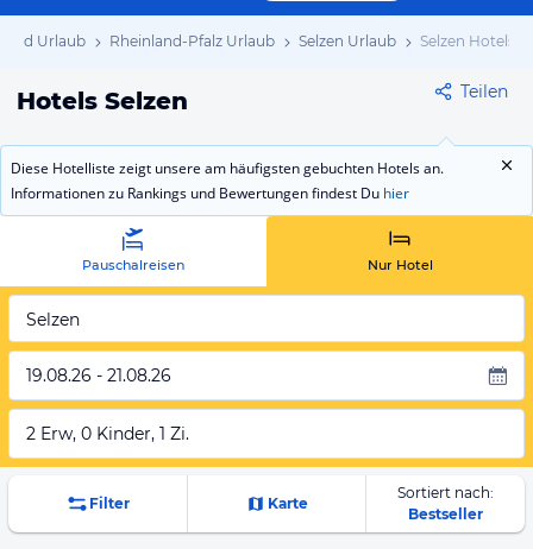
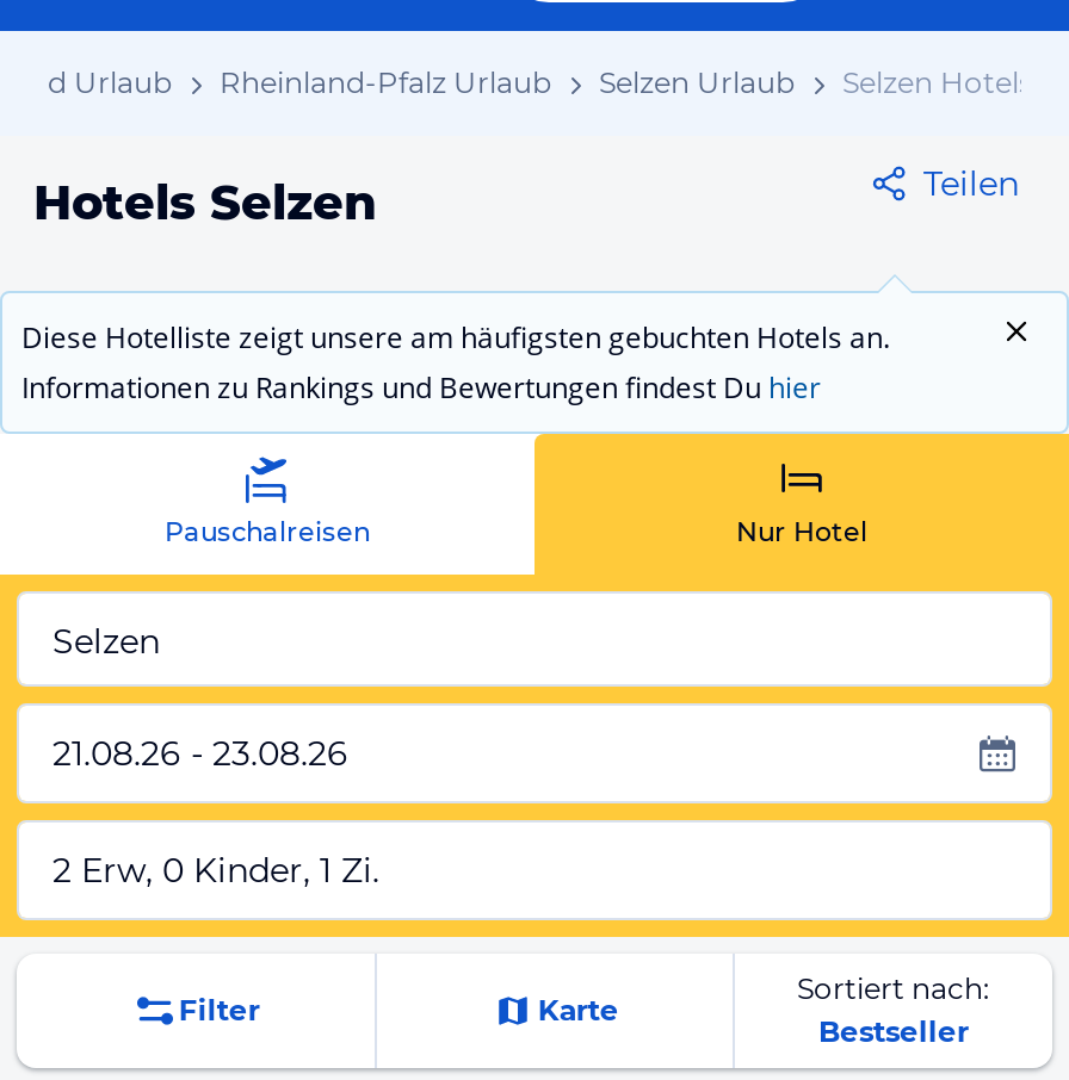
- 19.08.26 - 21.08.26
+ 21.08.26 - 23.08.26
